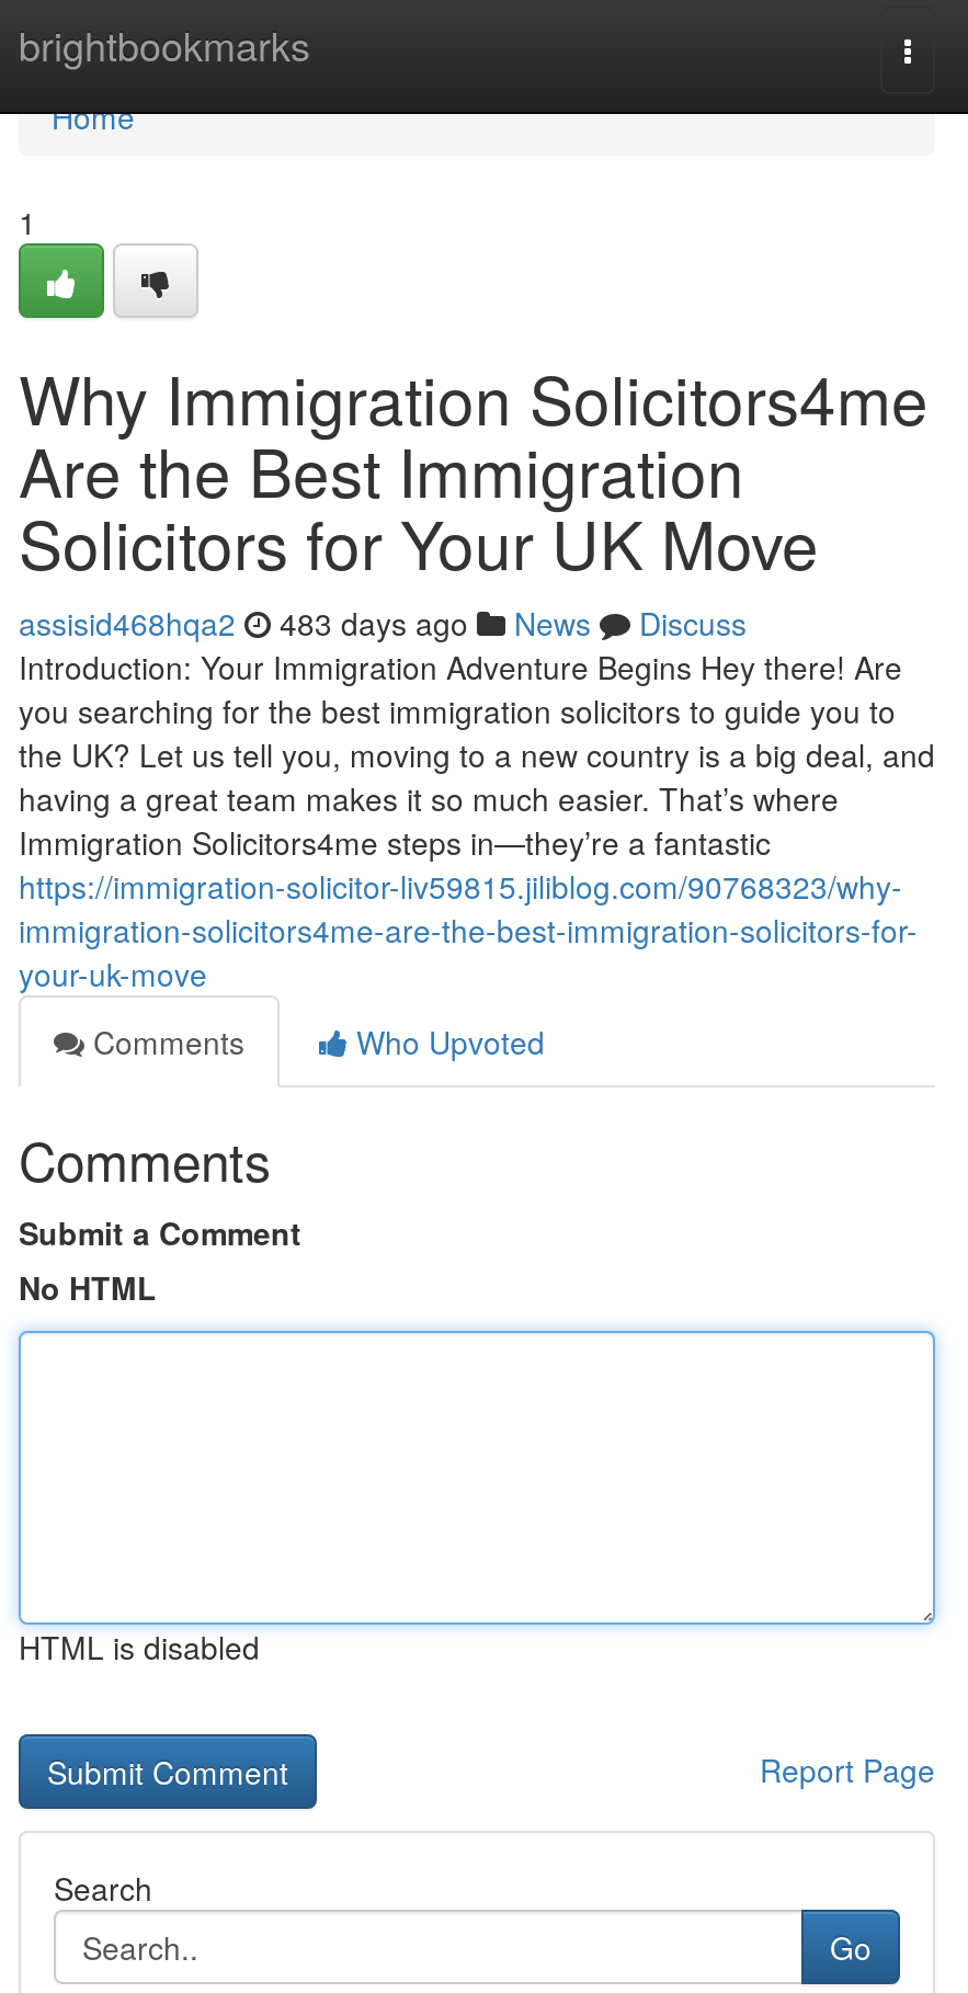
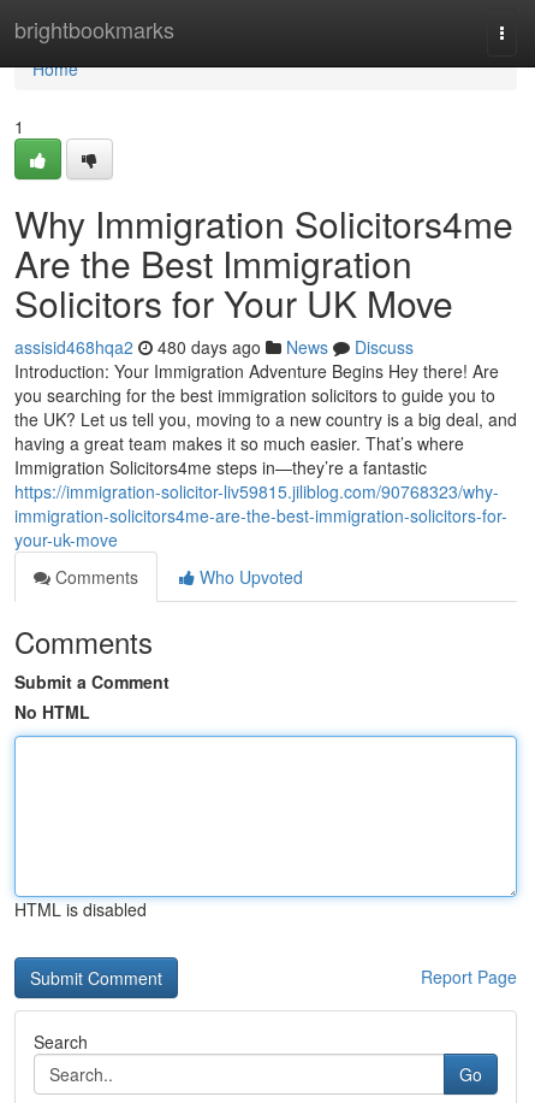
- assisid468hqa2 483 days ago News Discuss
+ assisid468hqa2 480 days ago News Discuss
